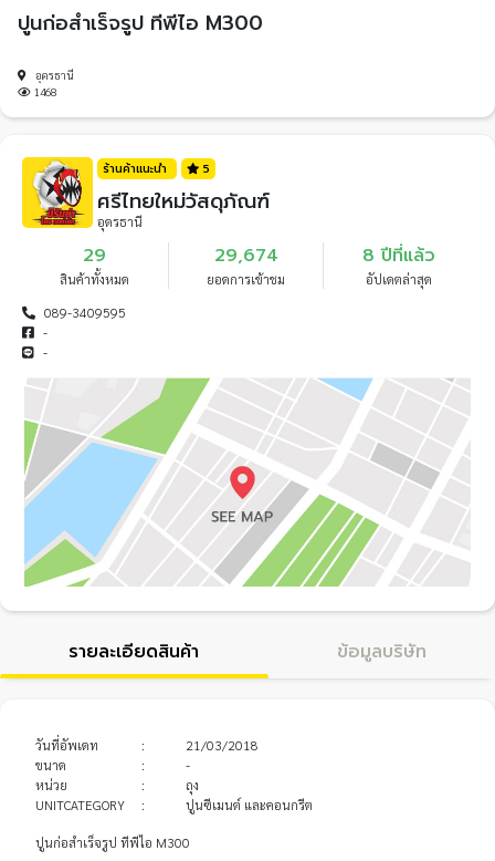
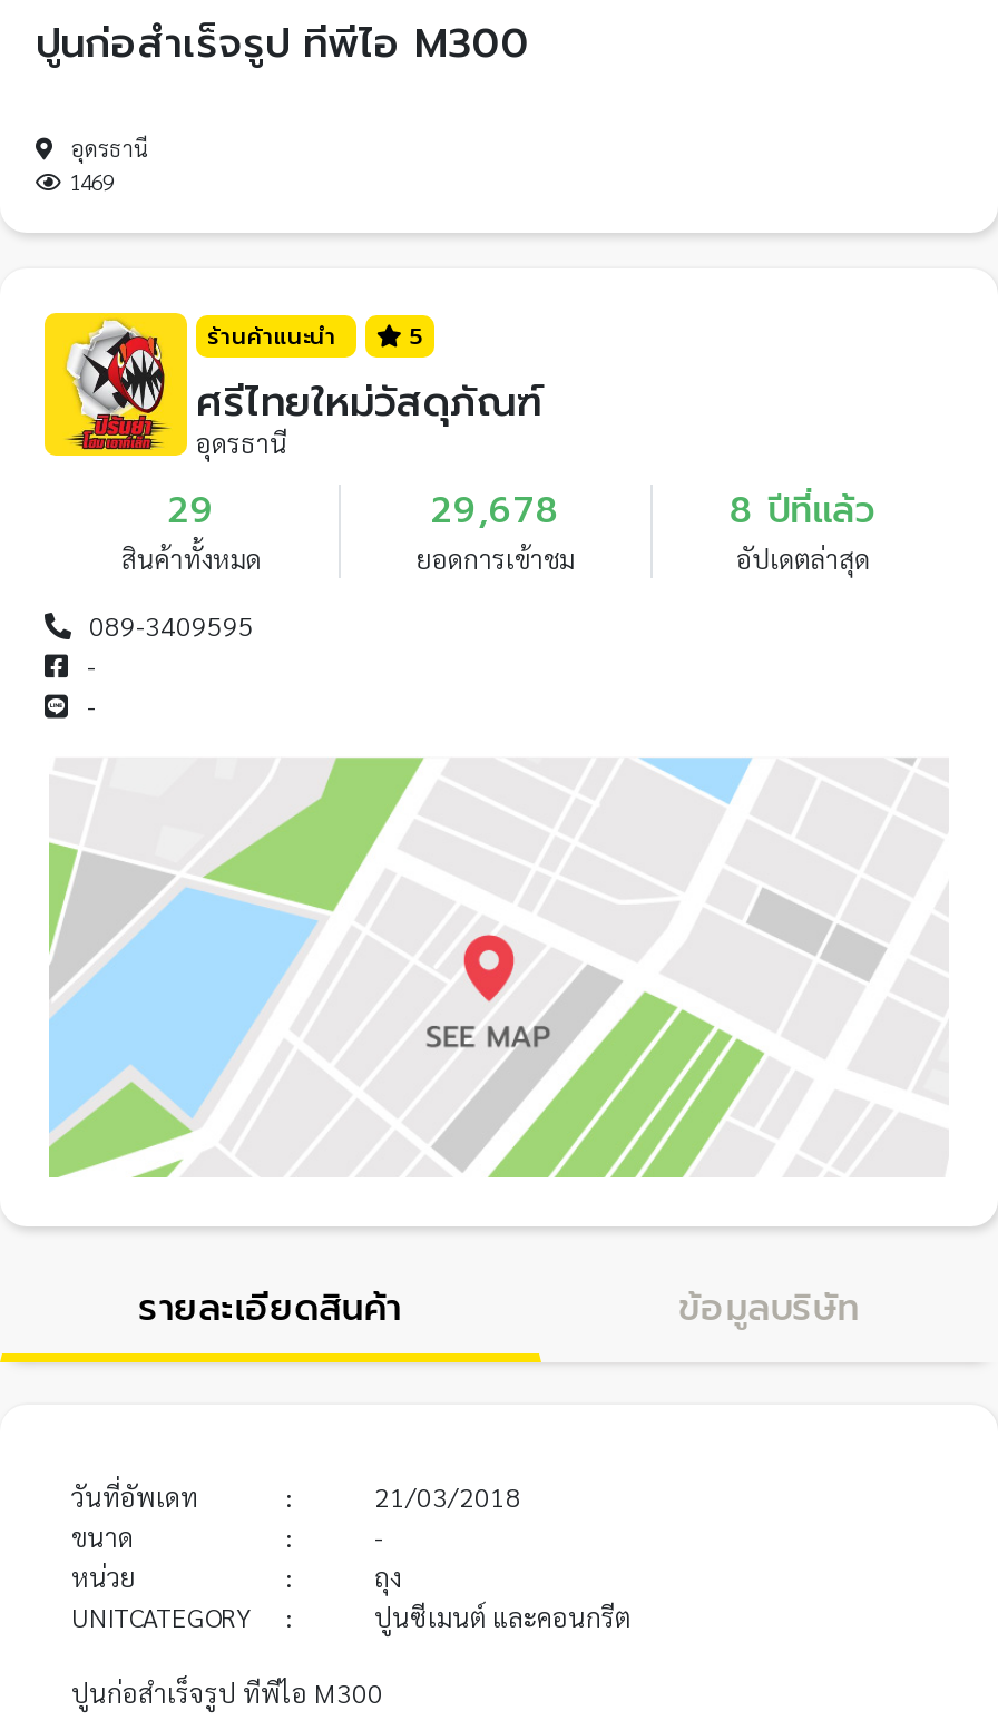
- 1468
+ 1469

- 29,674
+ 29,678
